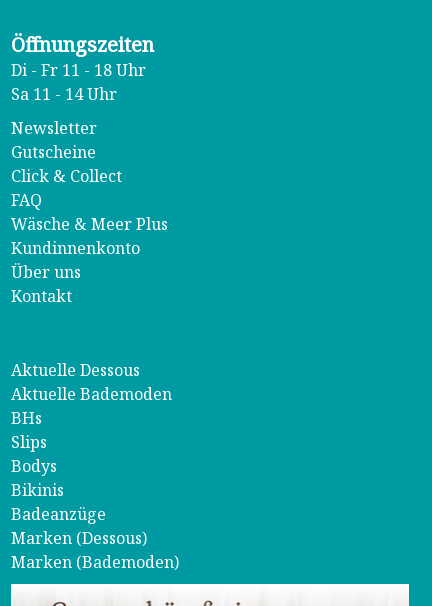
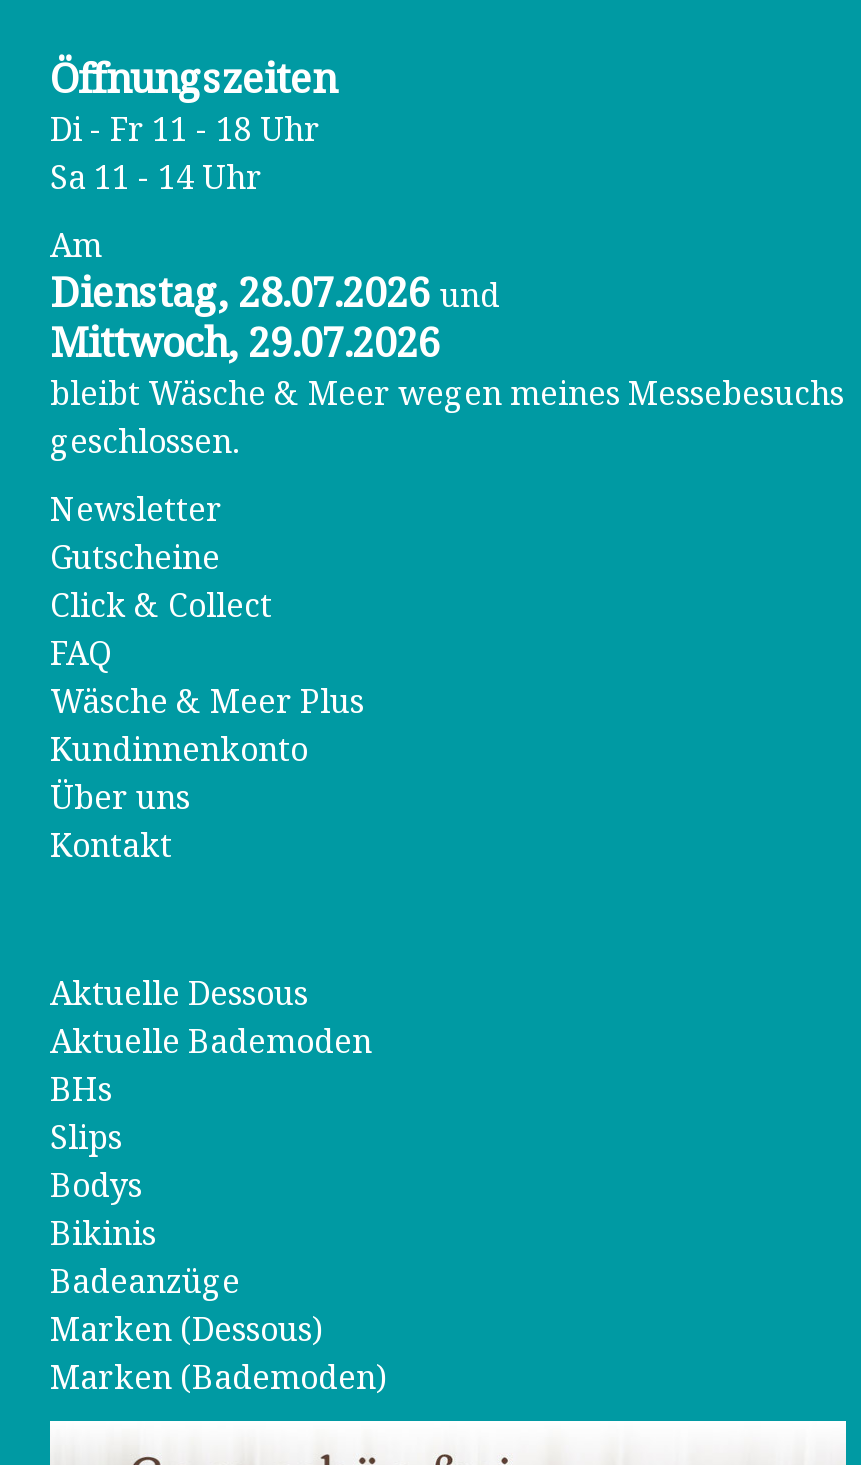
+ Am
+ Dienstag, 28.07.2026 und
+ Mittwoch, 29.07.2026
+ bleibt Wäsche & Meer wegen meines Messebesuchs
+ geschlossen.
